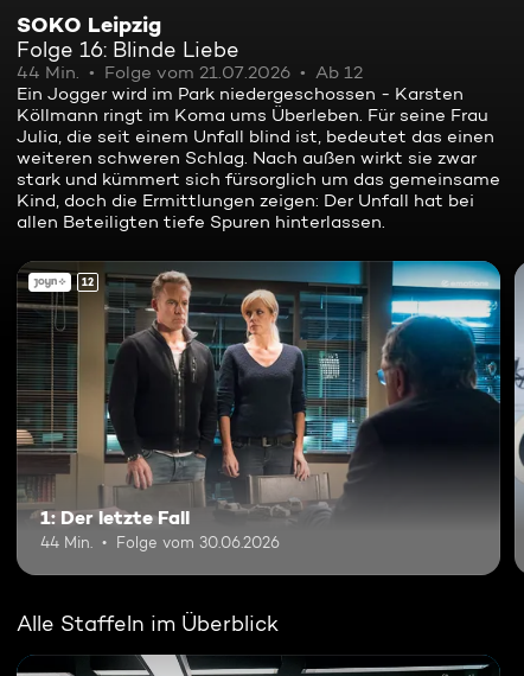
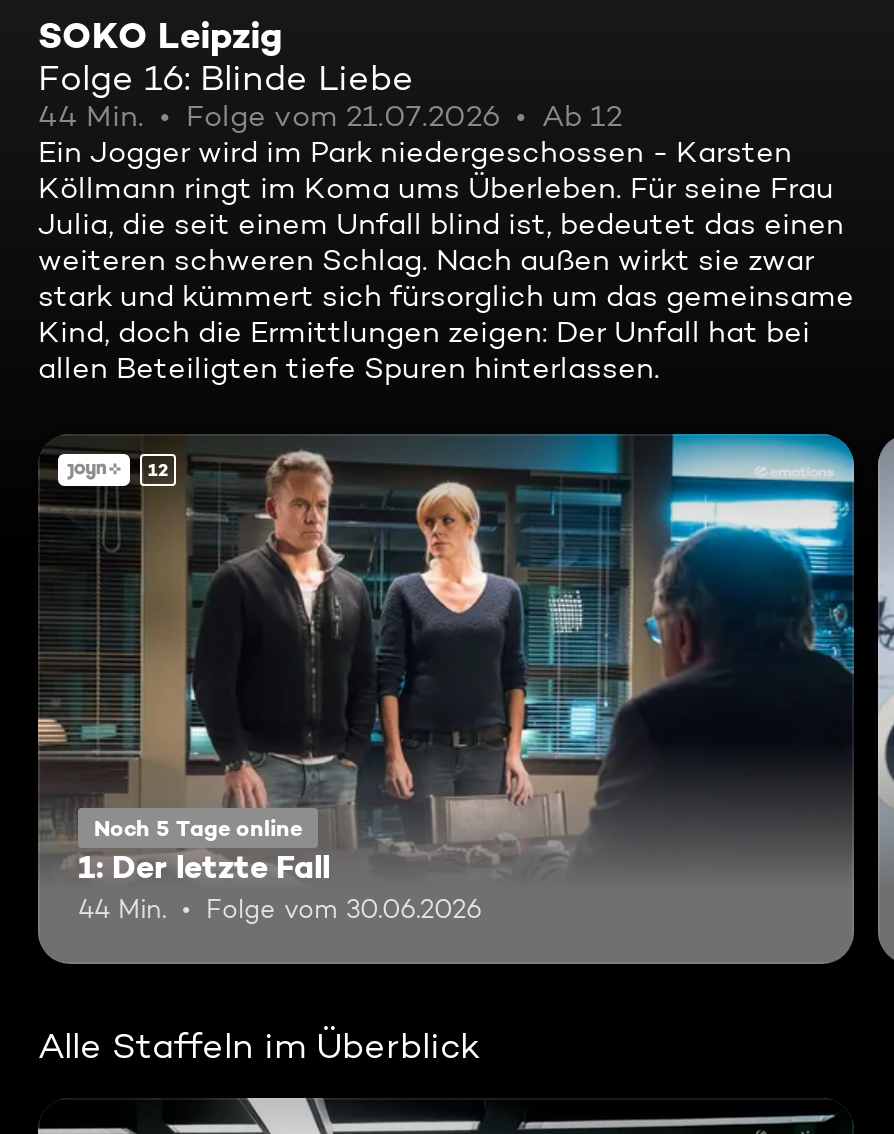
+ Noch 5 Tage online
